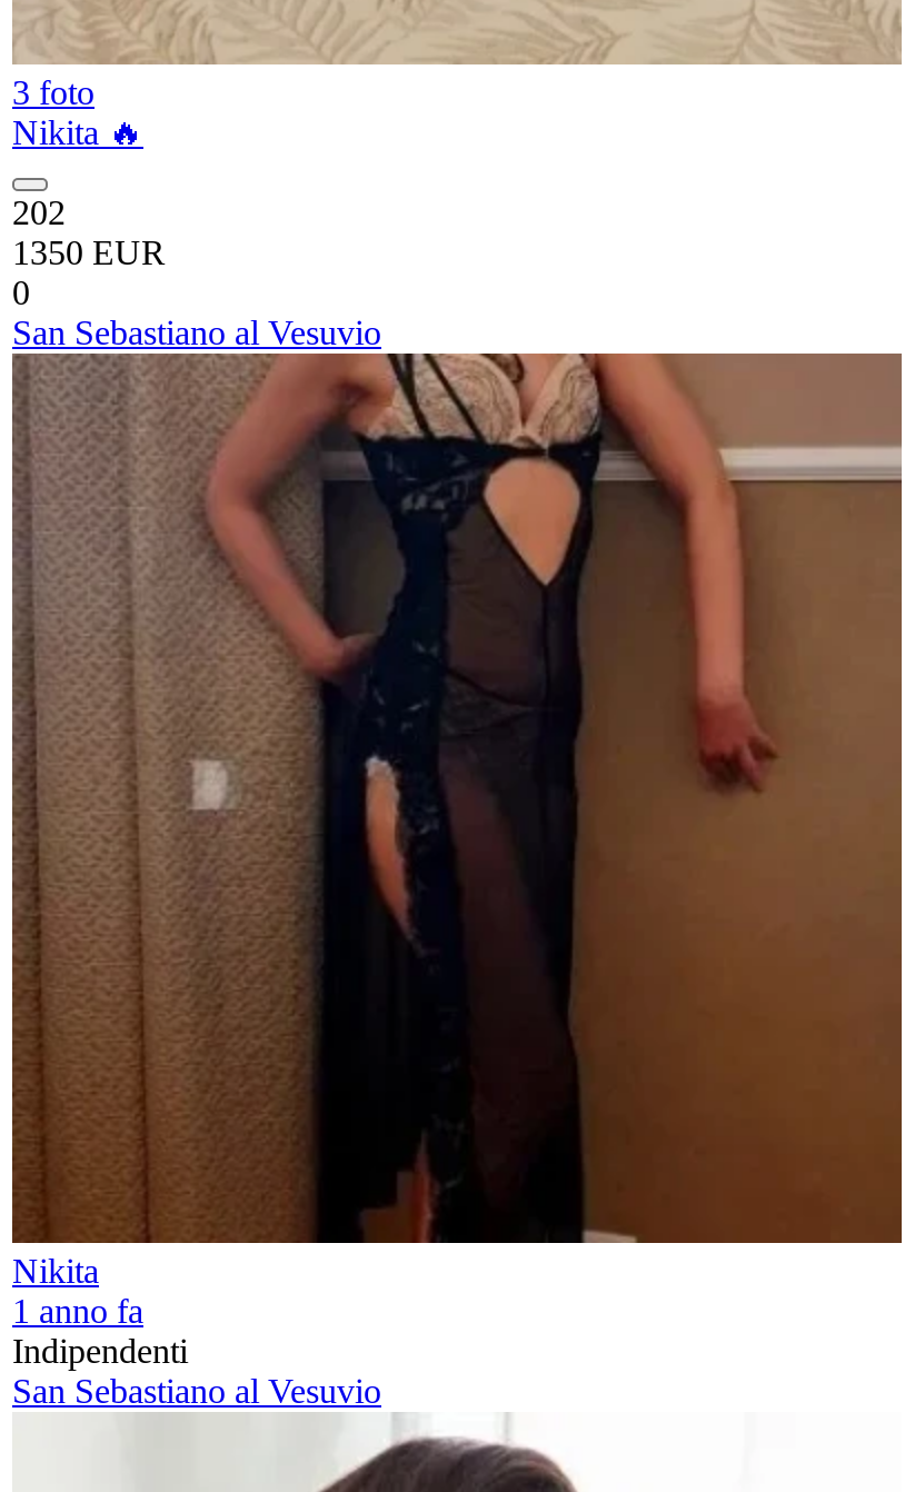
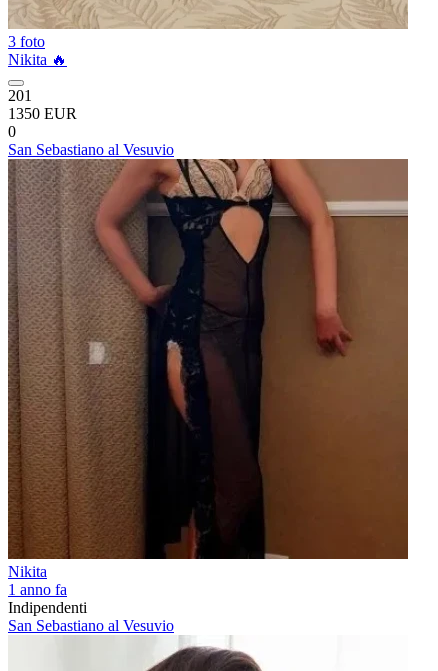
- 202
+ 201
